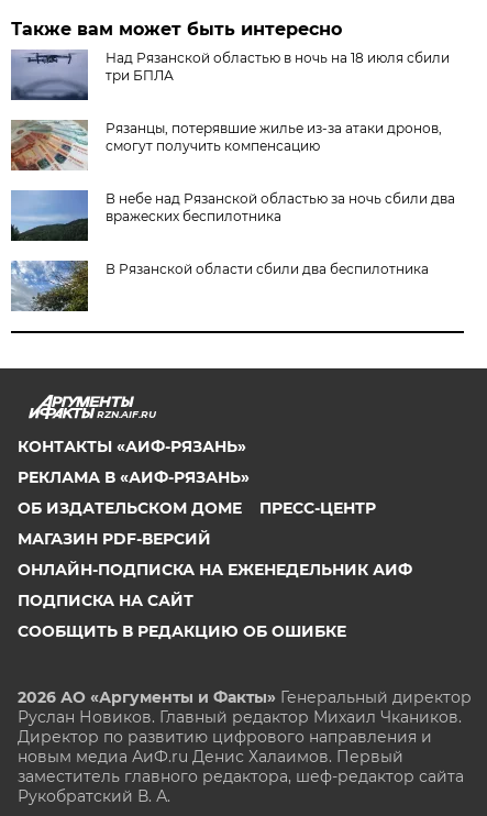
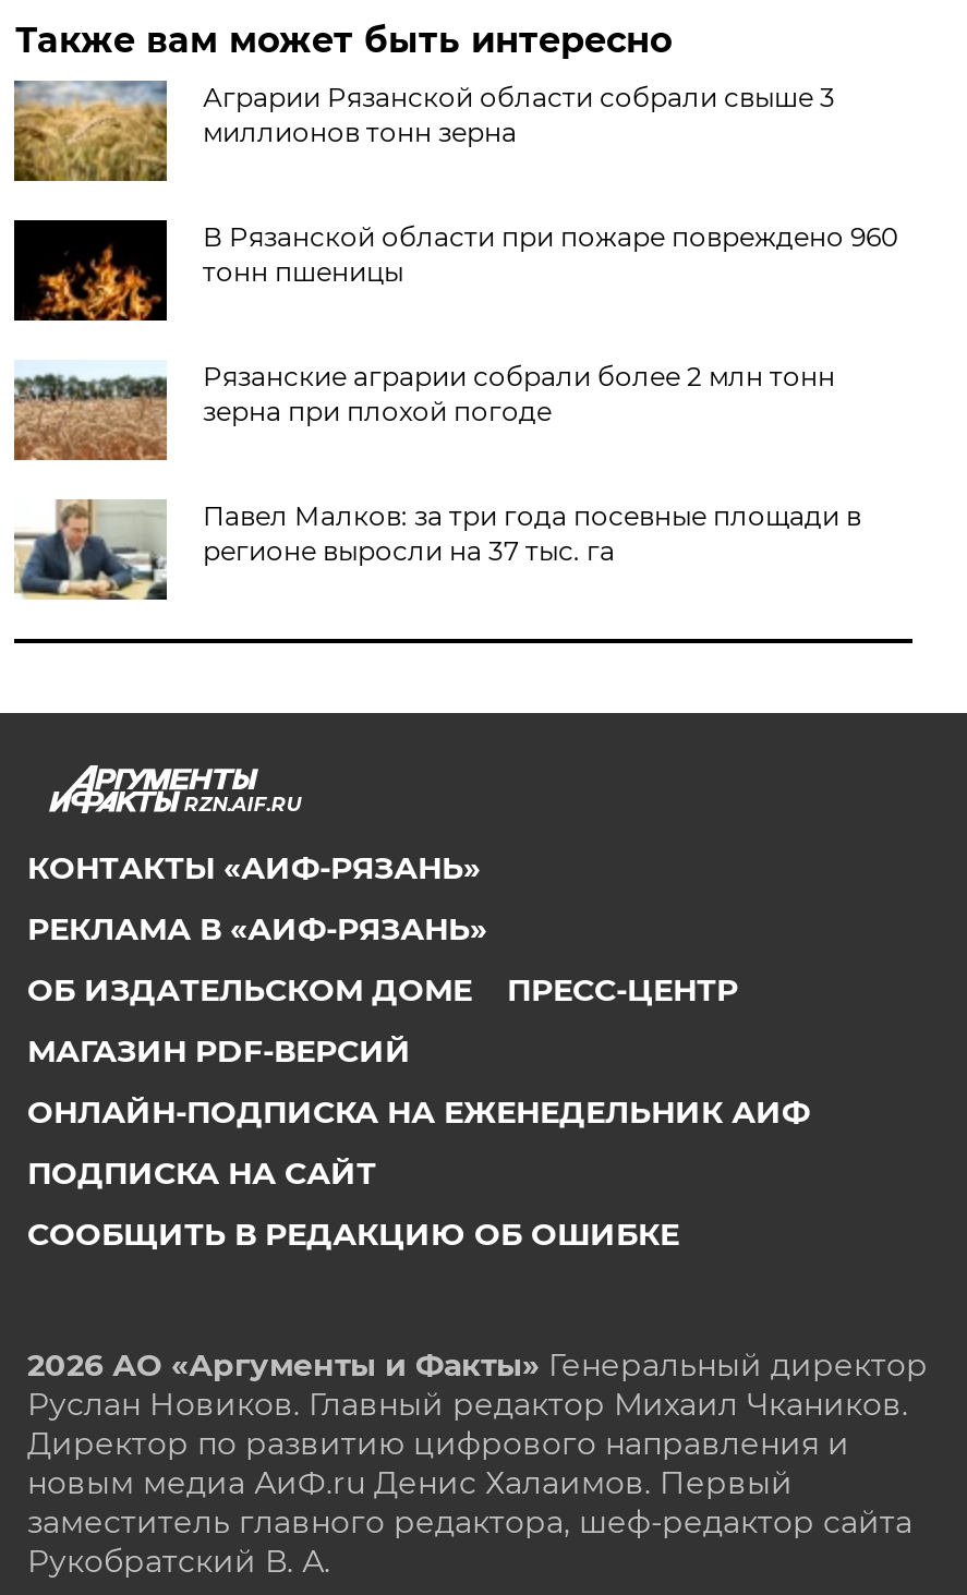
- [image]
- Над Рязанской областью в ночь на 18 июля сбили
- три БПЛА
+ [image]
+ Аграрии Рязанской области собрали свыше 3
+ миллионов тонн зерна

- [image]
- Рязанцы, потерявшие жилье из-за атаки дронов,
- смогут получить компенсацию
+ [image]
+ В Рязанской области при пожаре повреждено 960
+ тонн пшеницы

- [image]
- В небе над Рязанской областью за ночь сбили два
- вражеских беспилотника
+ [image]
+ Рязанские аграрии собрали более 2 млн тонн
+ зерна при плохой погоде

- [image]
- В Рязанской области сбили два беспилотника
+ [image]
+ Павел Малков: за три года посевные площади в
+ регионе выросли на 37 тыс. га
